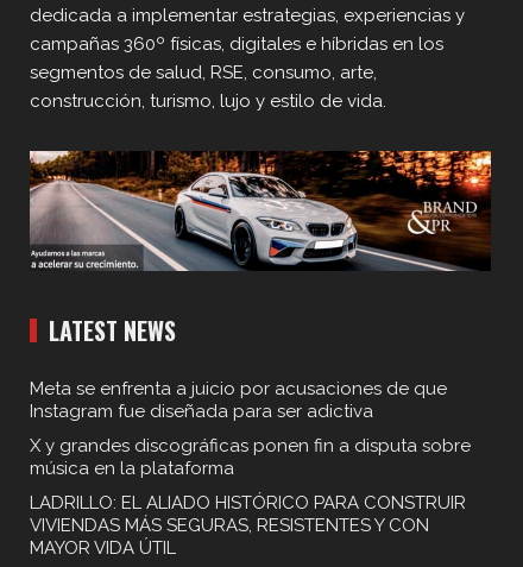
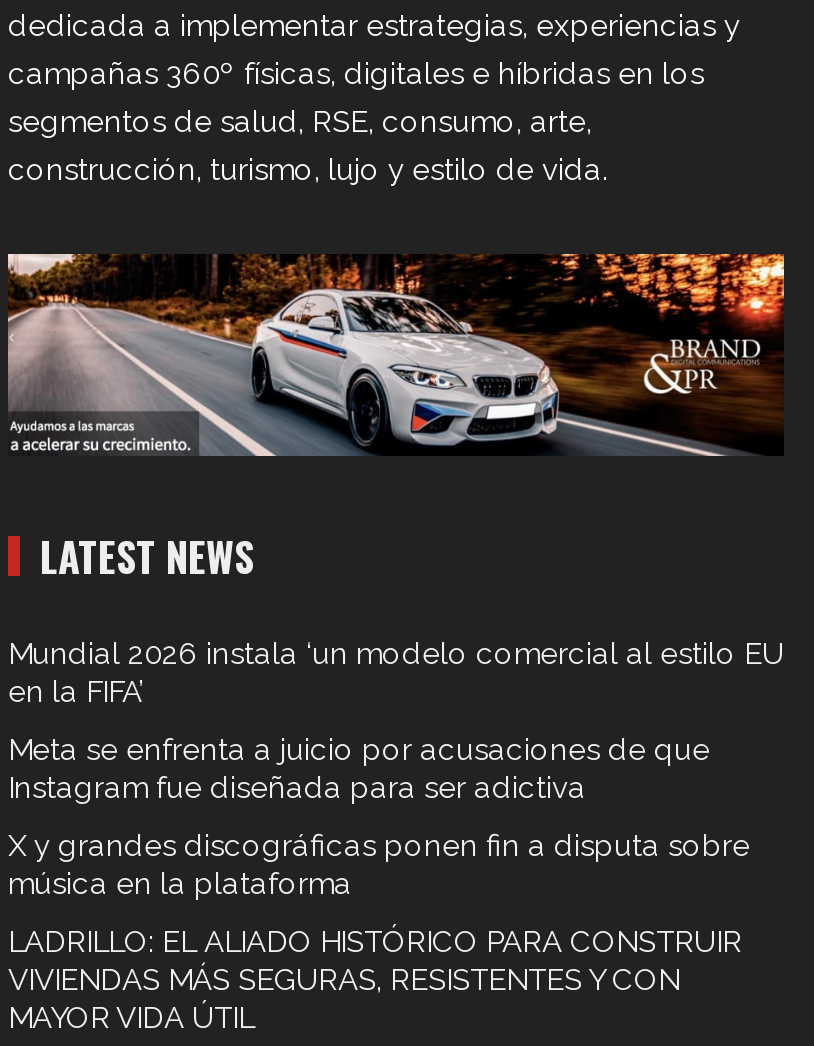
+ Mundial 2026 instala ‘un modelo comercial al estilo EU
+ en la FIFA’
